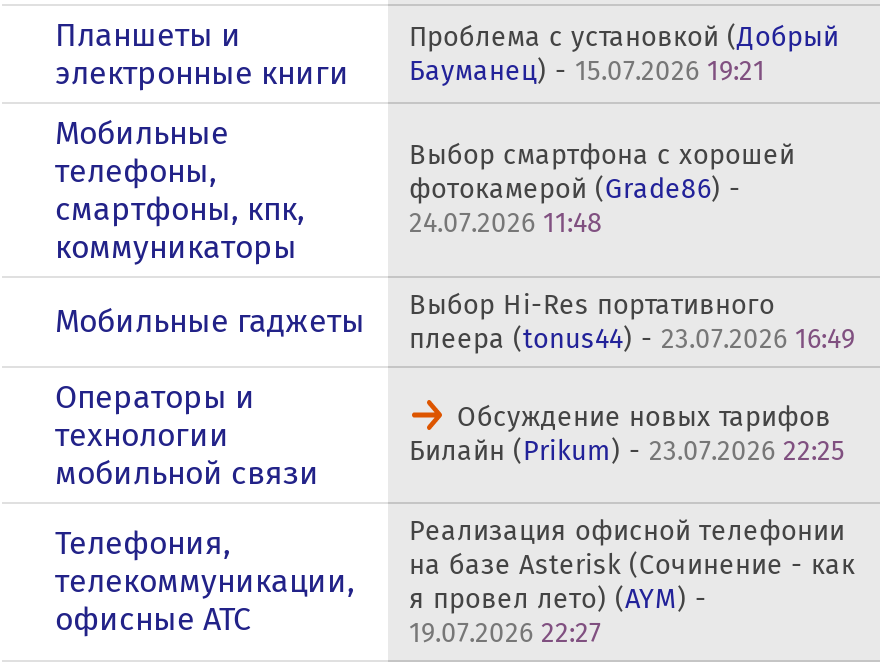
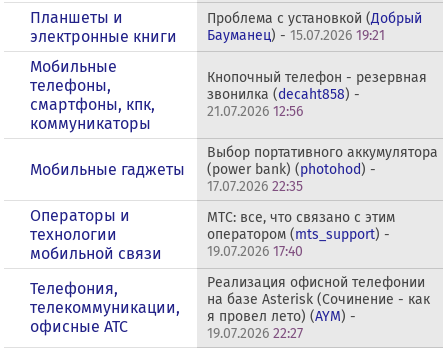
- Выбор смартфона с хорошей
- фотокамерой (Grade86) -
- 24.07.2026 11:48
+ Кнопочный телефон - резервная
+ звонилка (decaht858) -
+ 21.07.2026 12:56

- Выбор Hi-Res портативного
- плеера (tonus44) - 23.07.2026 16:49
+ Выбор портативного аккумулятора
+ (power bank) (photohod) -
+ 17.07.2026 22:35

- Обсуждение новых тарифов
- Билайн (Prikum) - 23.07.2026 22:25
+ МТС: все, что связано с этим
+ оператором (mts_support) -
+ 19.07.2026 17:40
